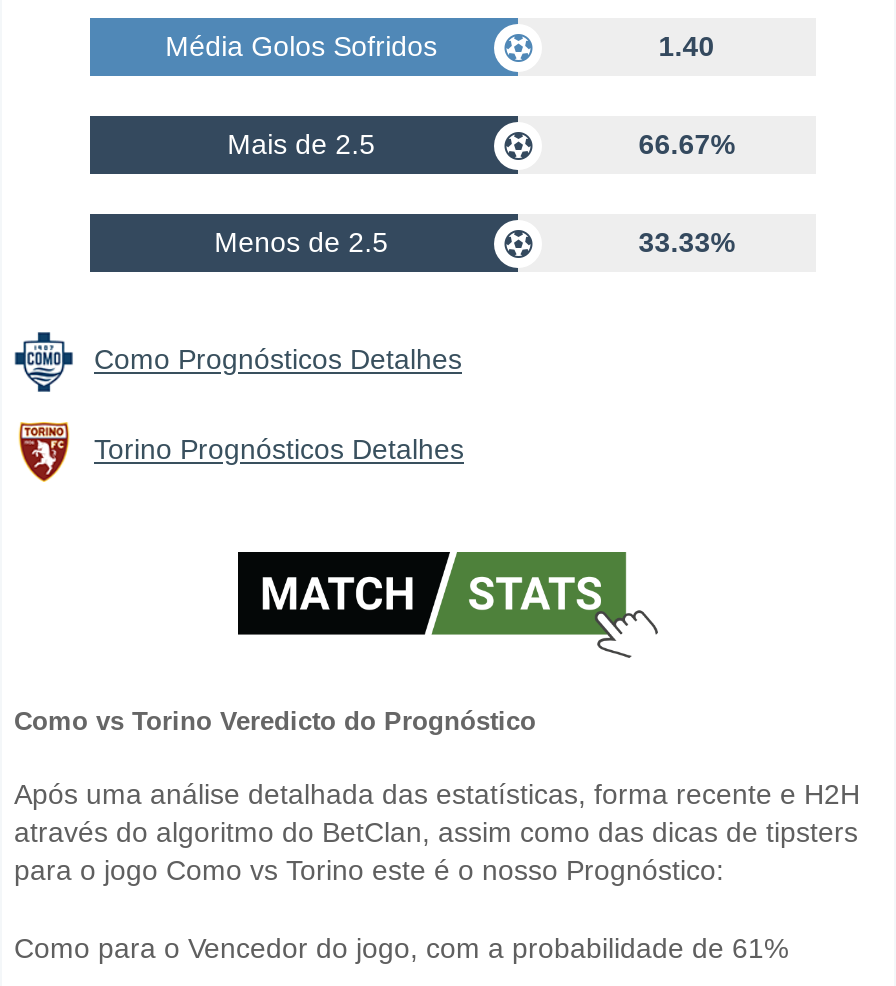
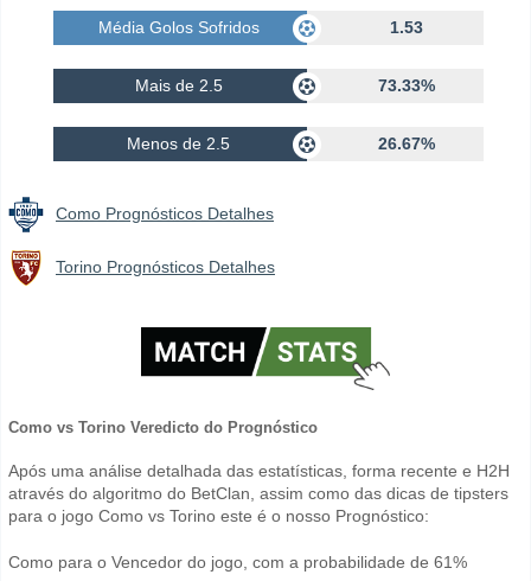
- 1.40
+ 1.53

- 66.67%
+ 73.33%

- 33.33%
+ 26.67%
